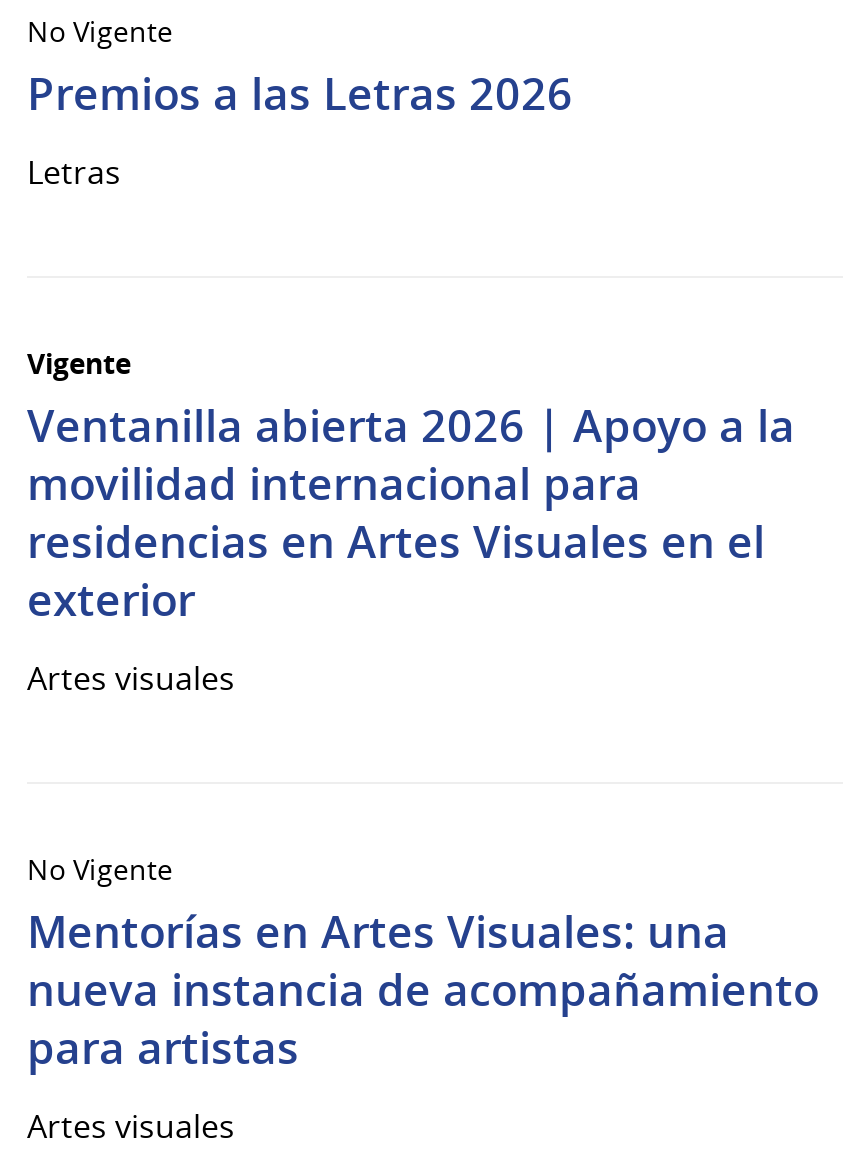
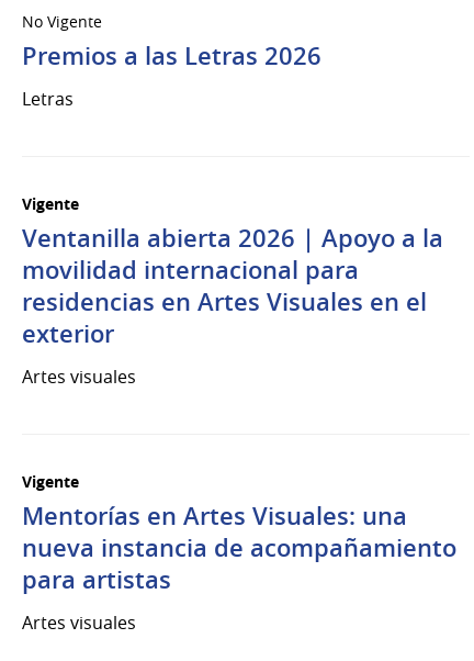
- No Vigente
+ Vigente
